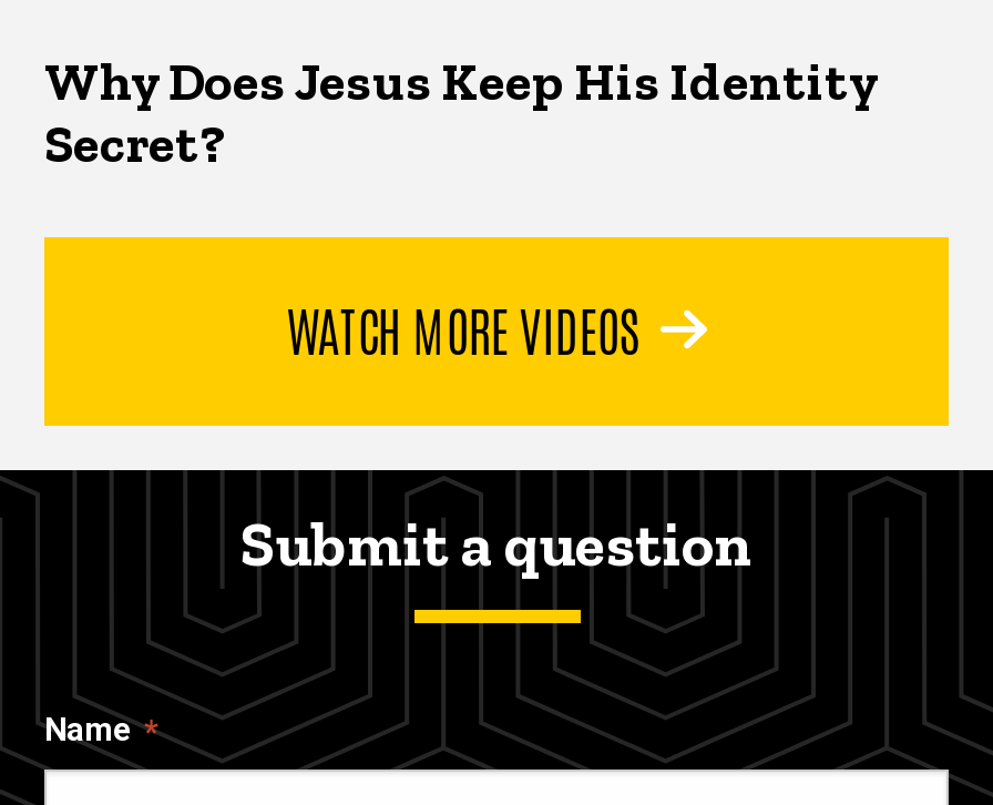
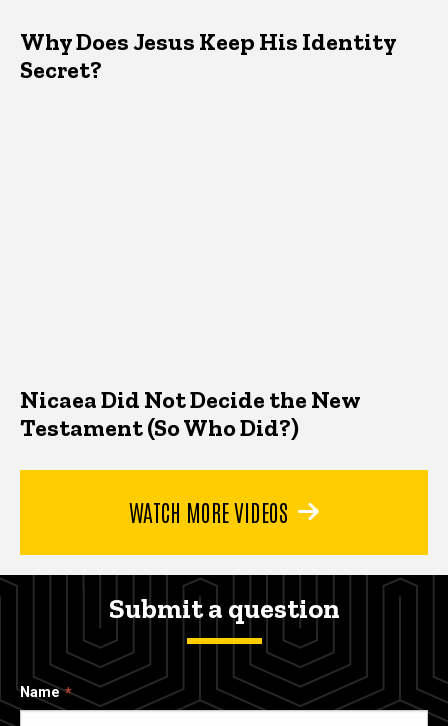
+ Nicaea Did Not Decide the New
+ Testament (So Who Did?)
